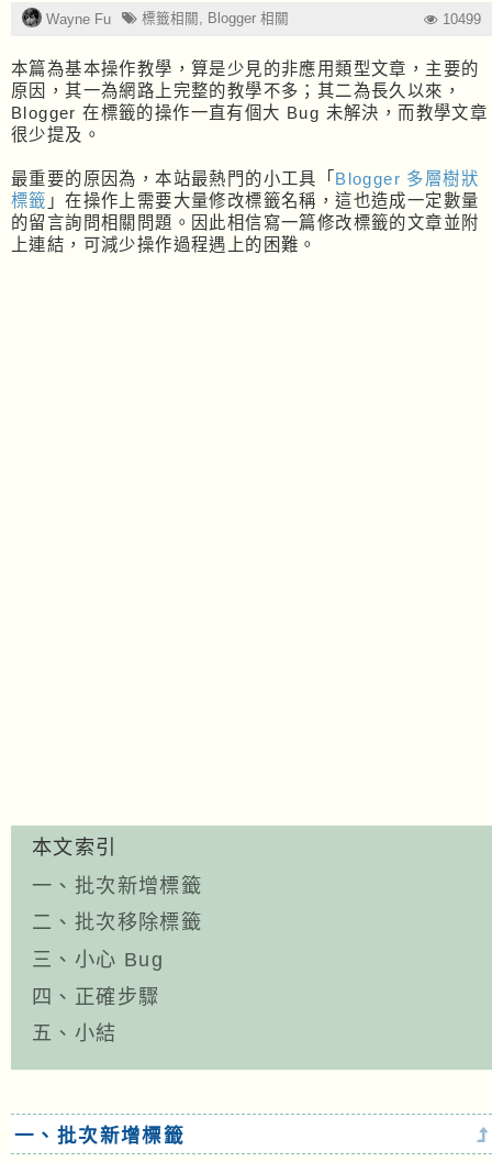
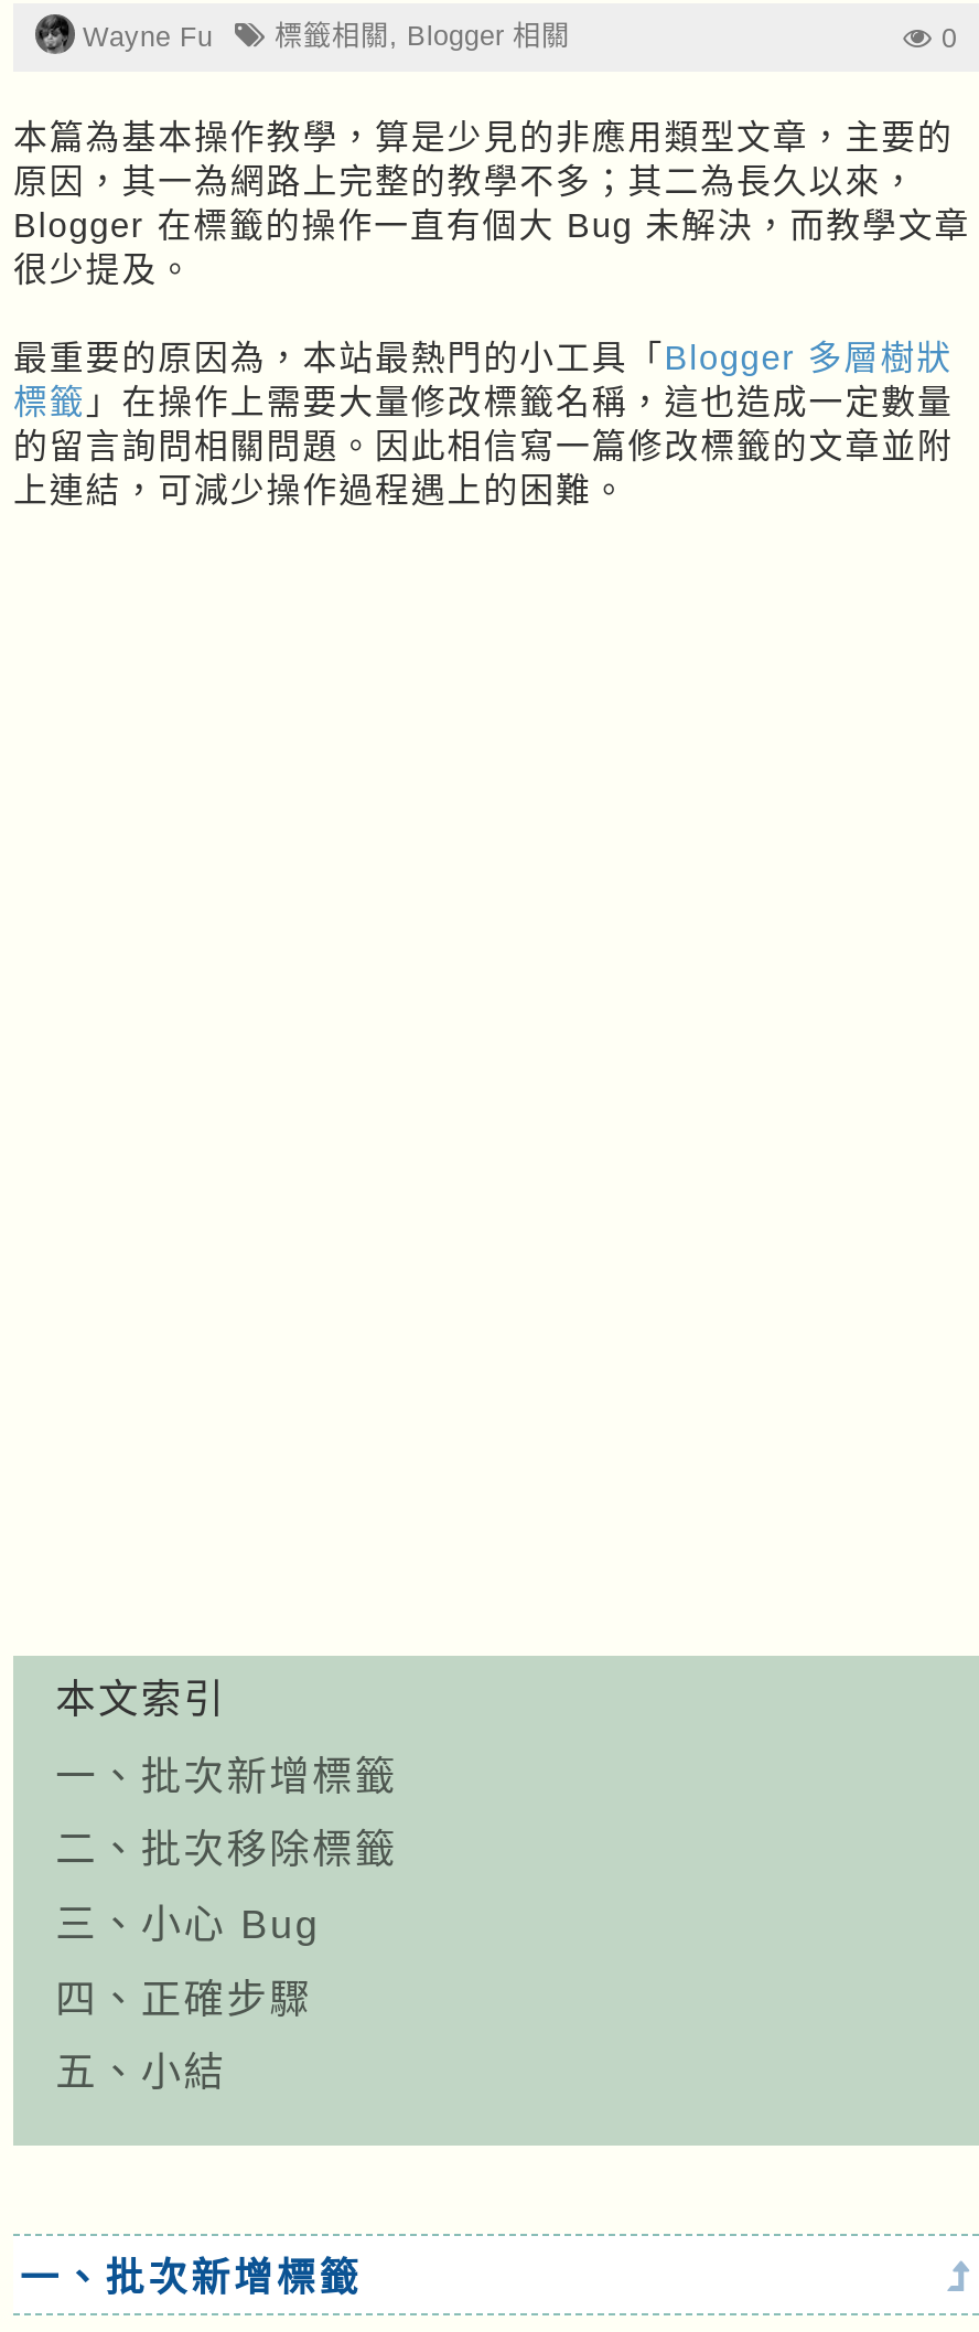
- 10499
+ 0
